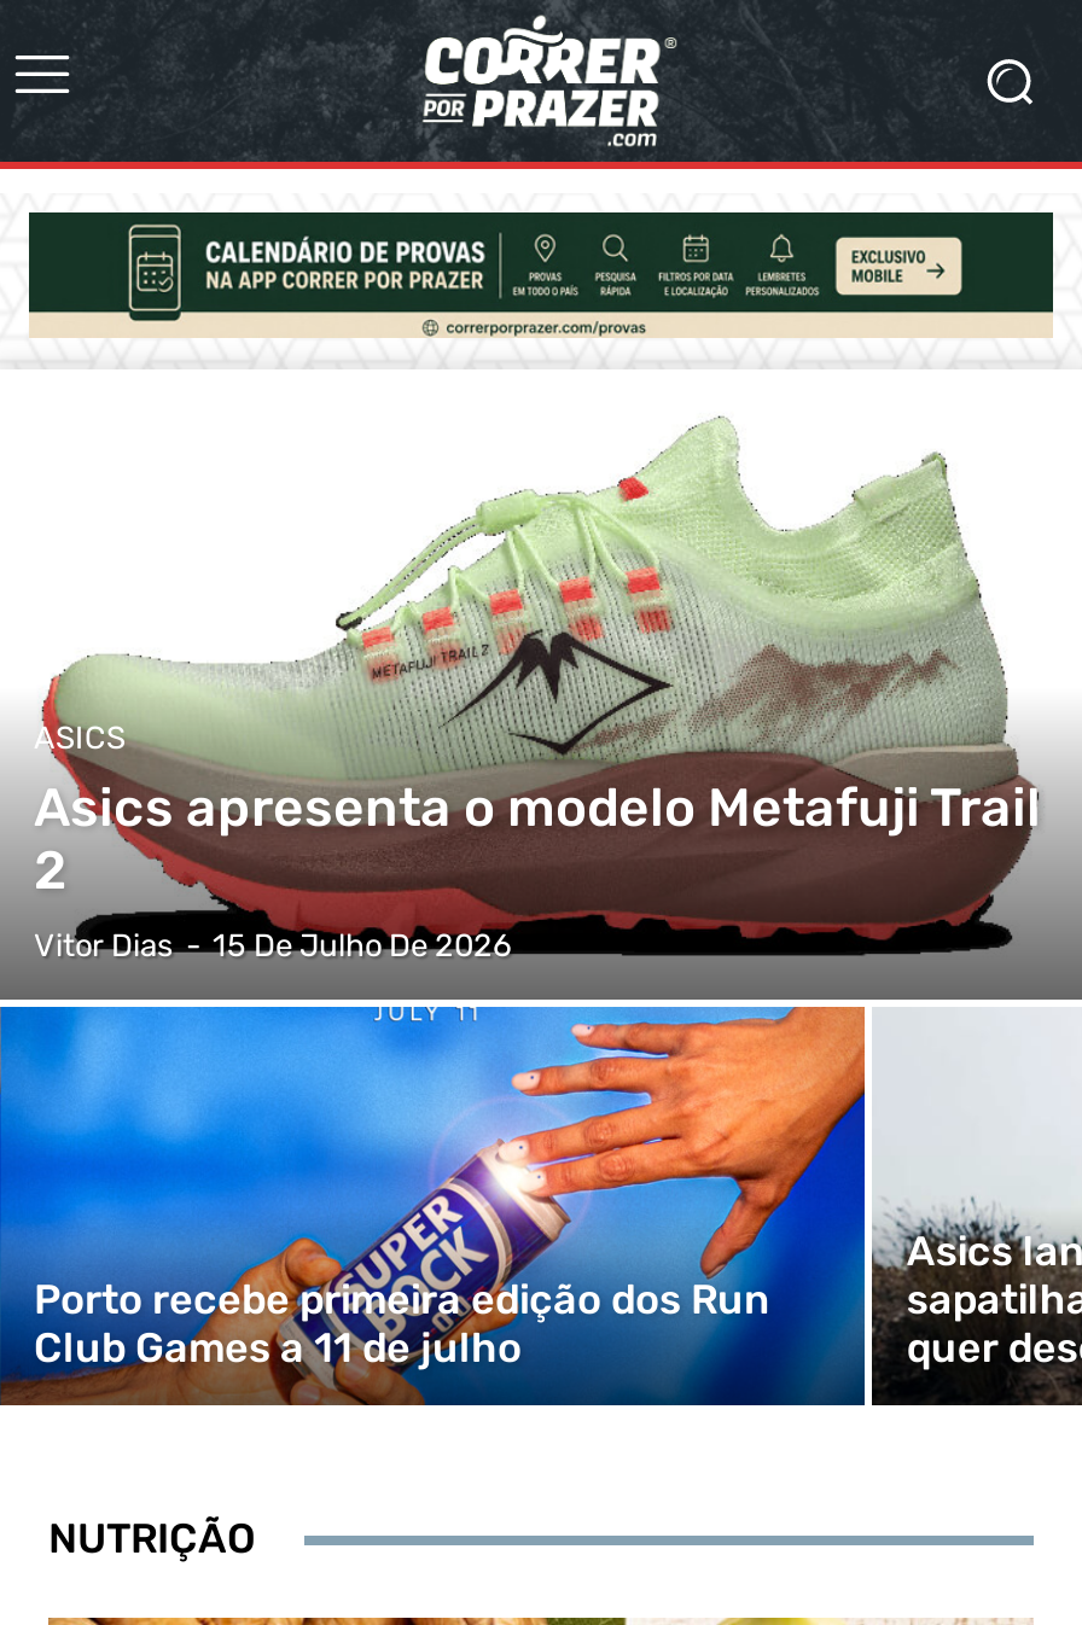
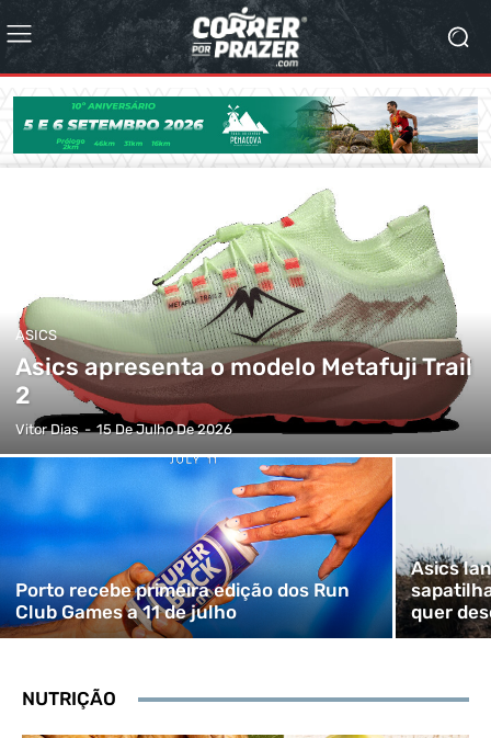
- [image]
+ [image]
